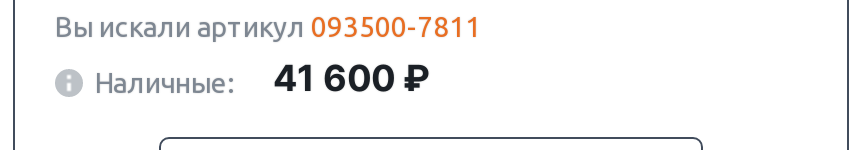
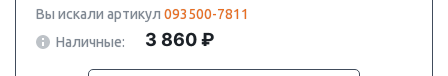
- Наличные: 41 600 ₽
+ Наличные: 3 860 ₽
